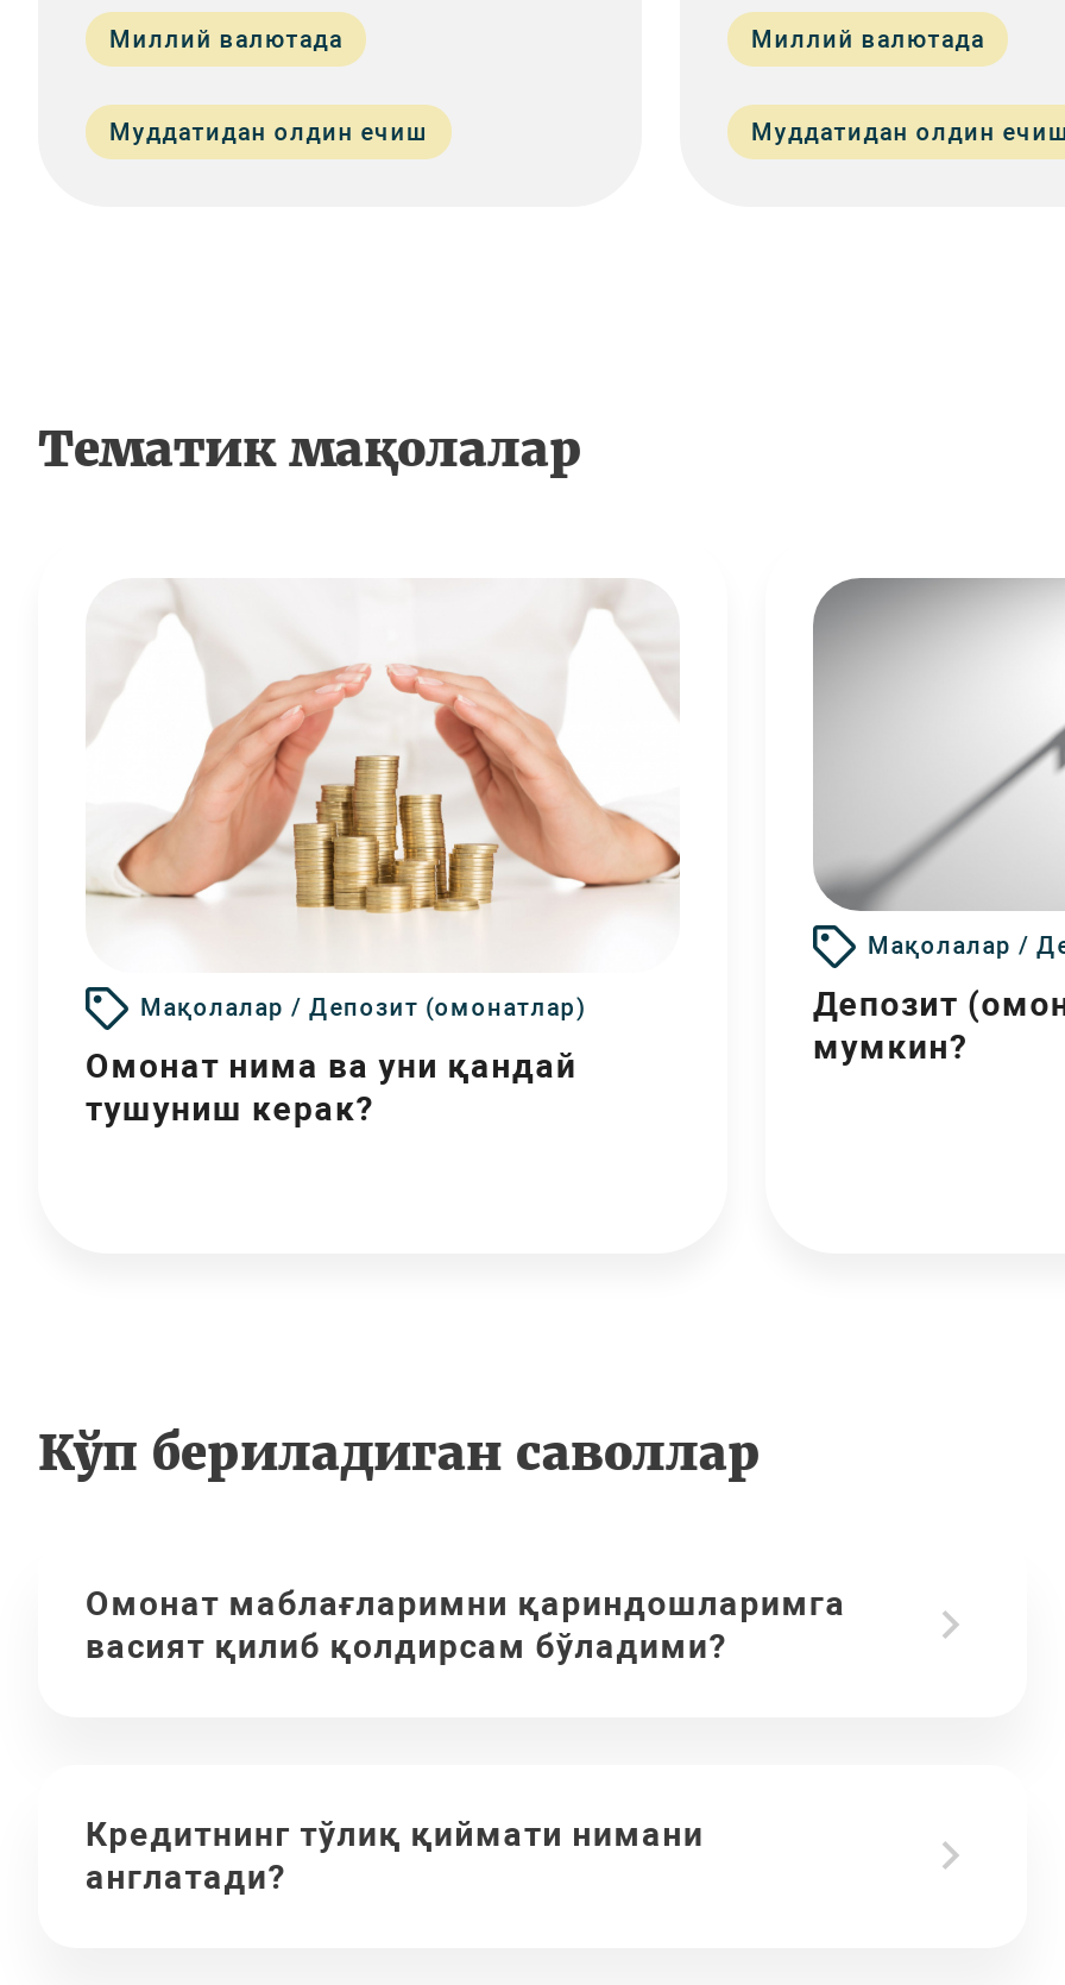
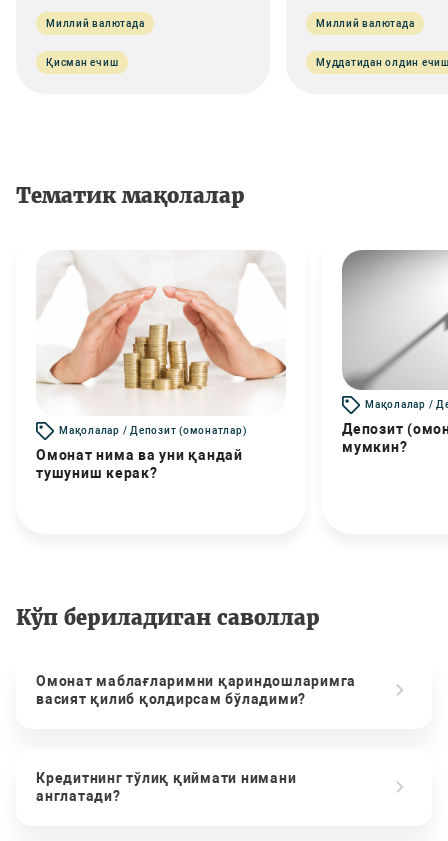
- Муддатидан олдин ечиш
+ Қисман ечиш
